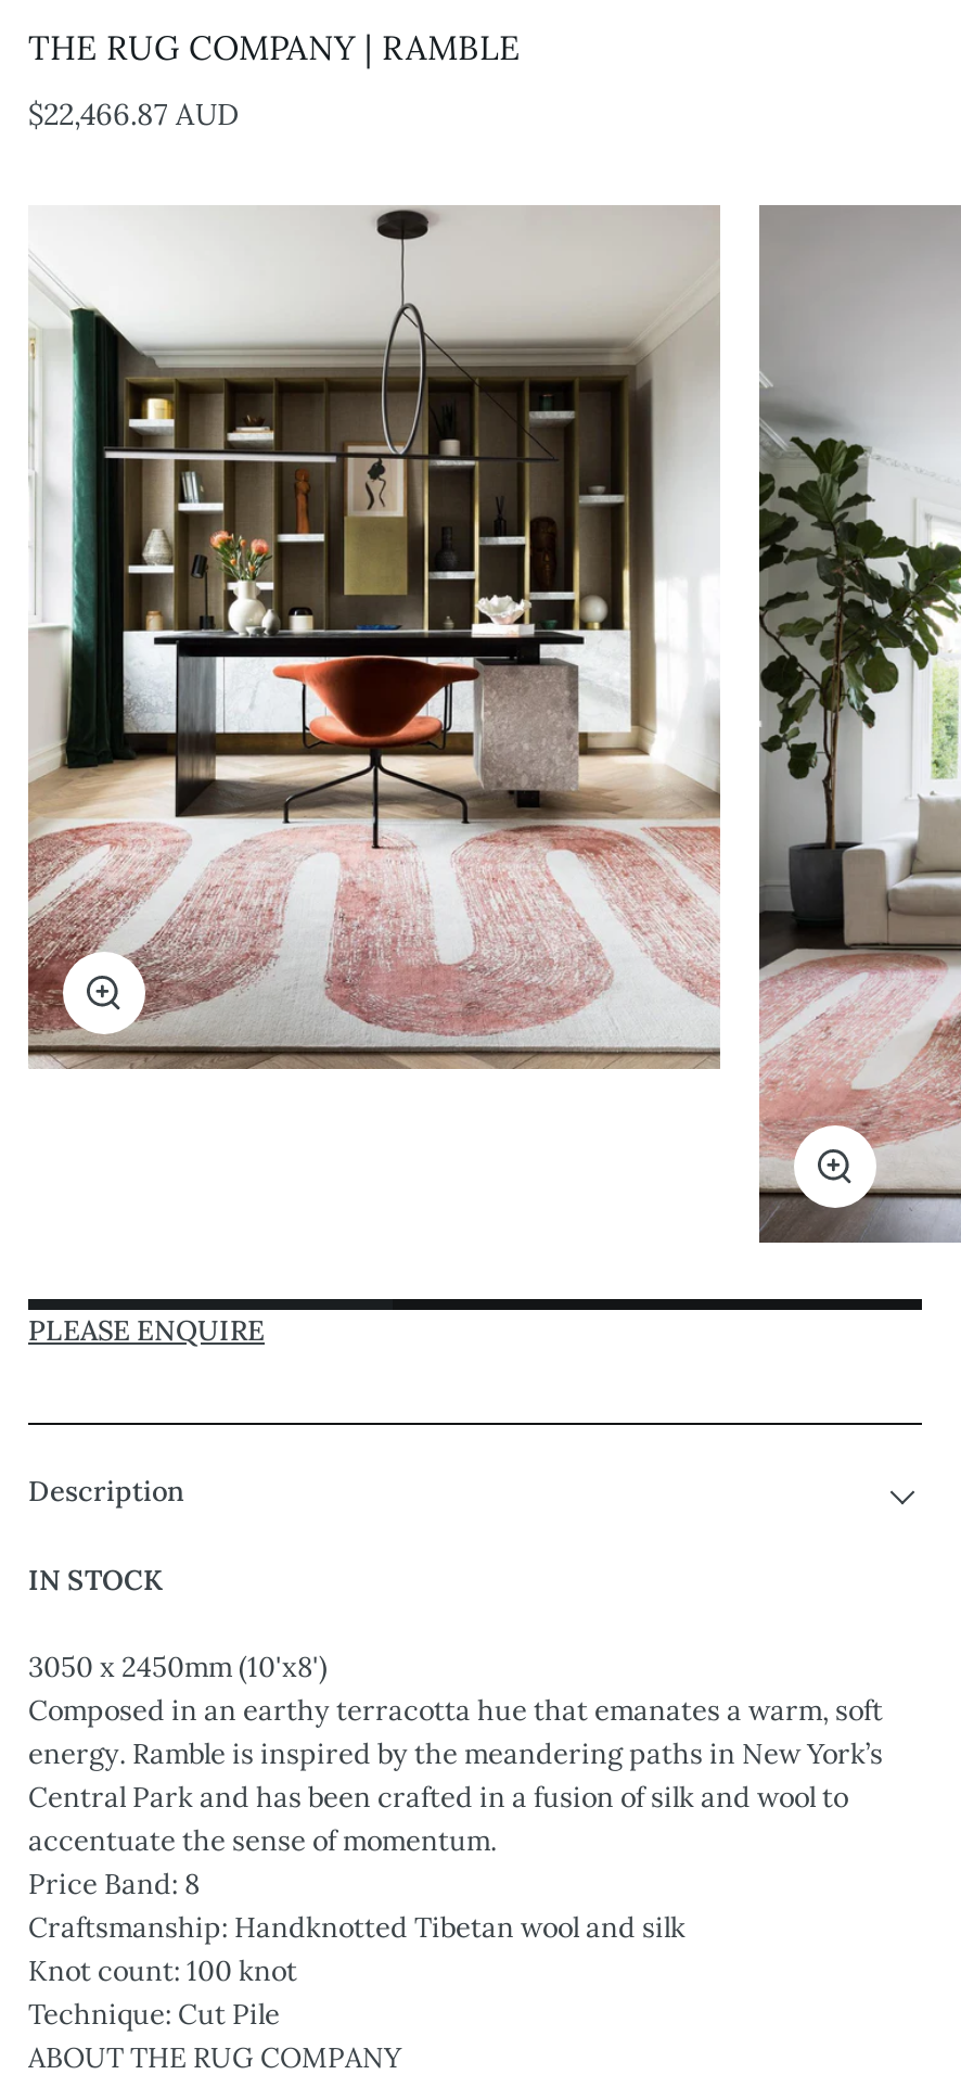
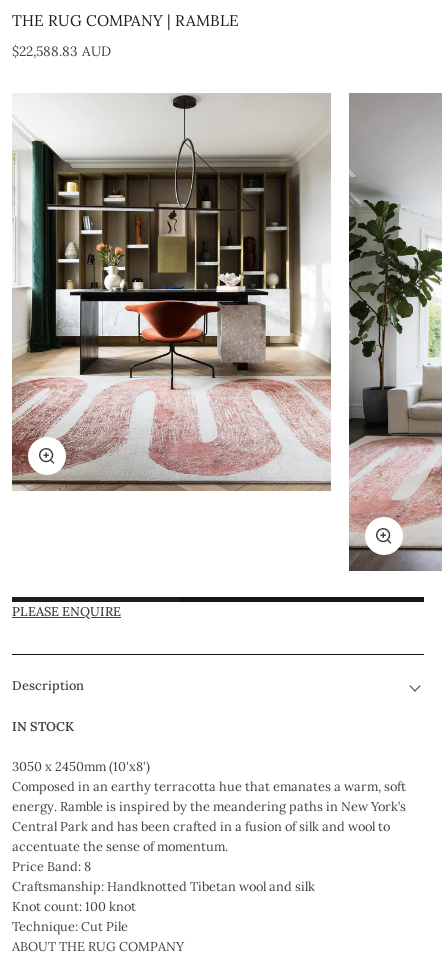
- $22,466.87 AUD
+ $22,588.83 AUD
